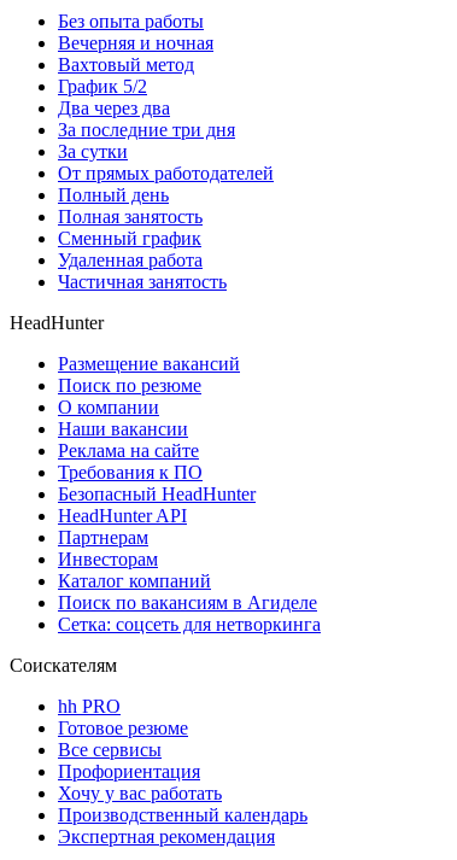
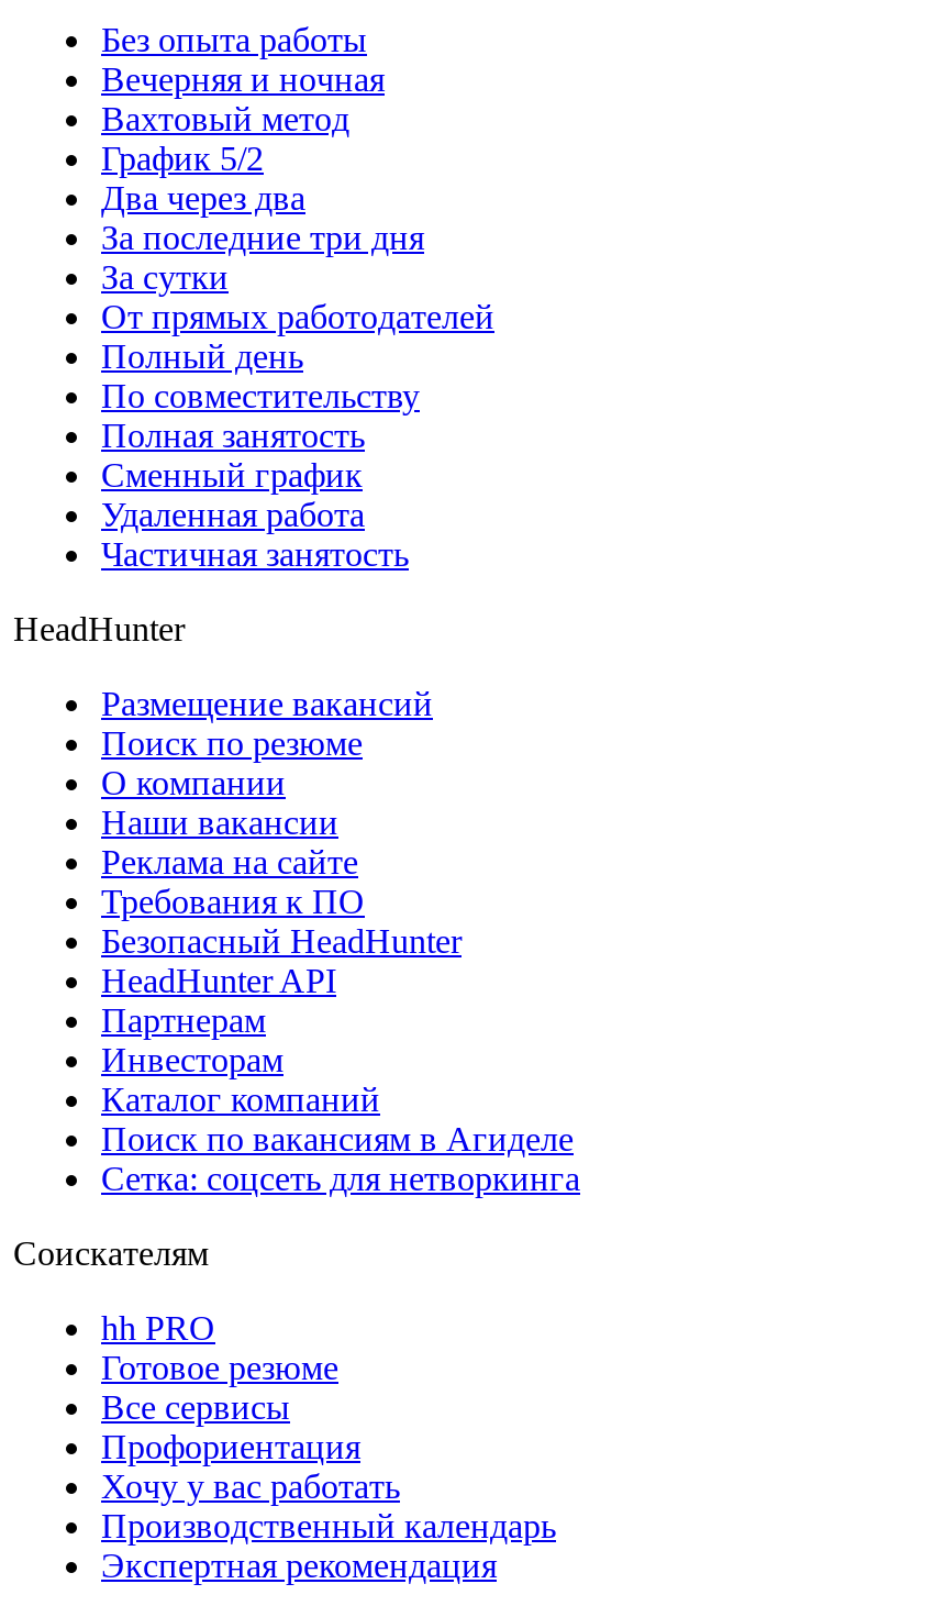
+ По совместительству
